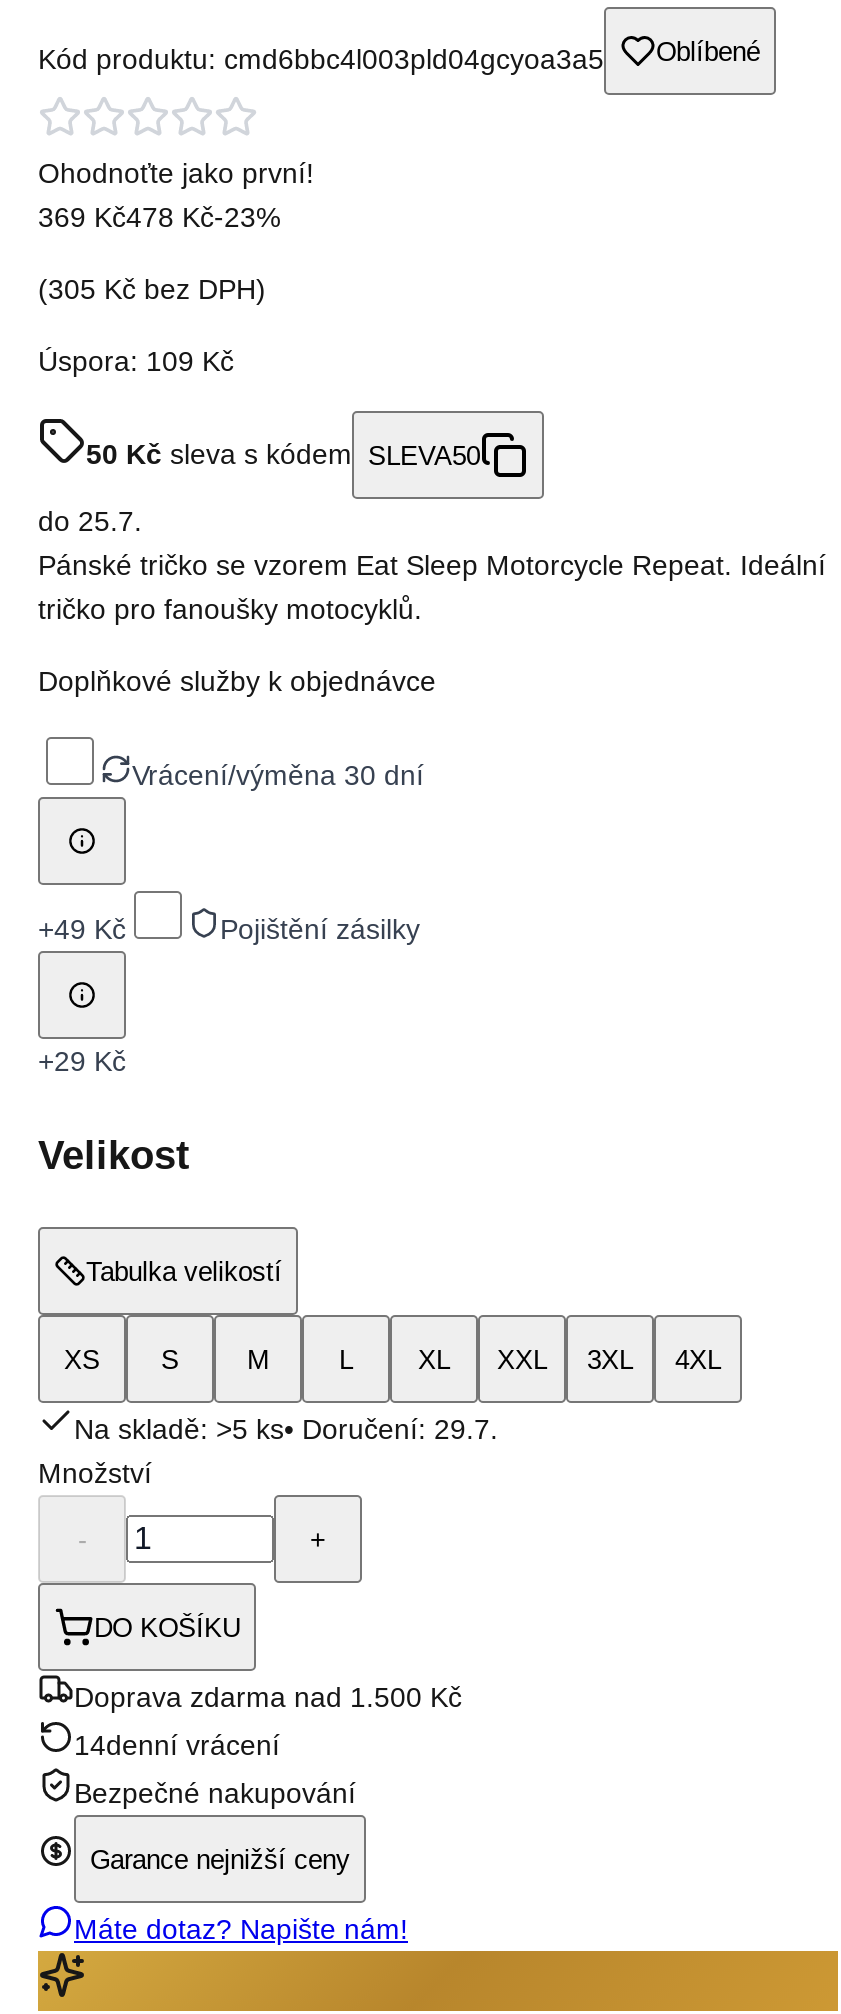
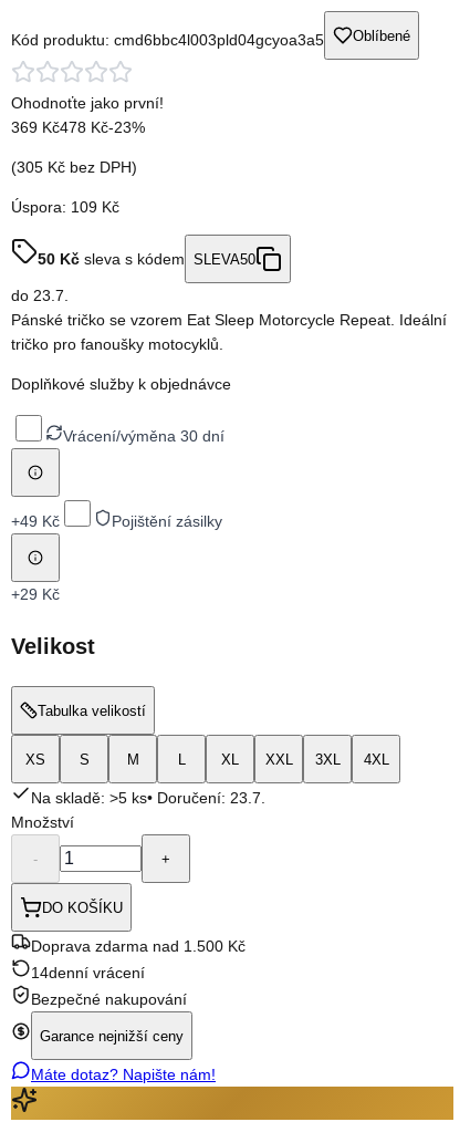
- do 25.7.
+ do 23.7.

- Na skladě: >5 ks• Doručení: 29.7.
+ Na skladě: >5 ks• Doručení: 23.7.
